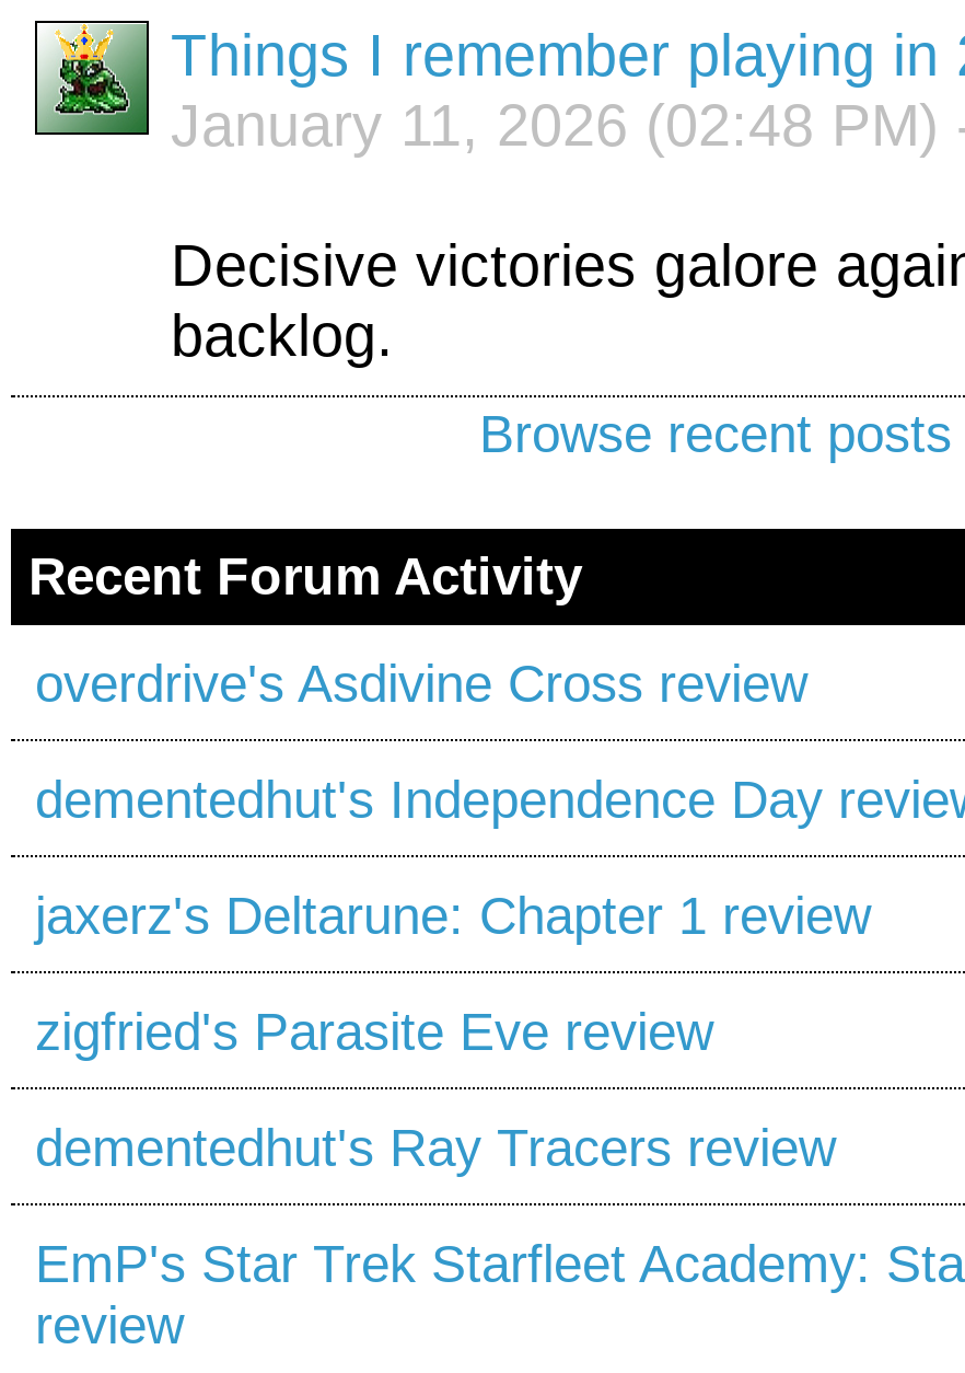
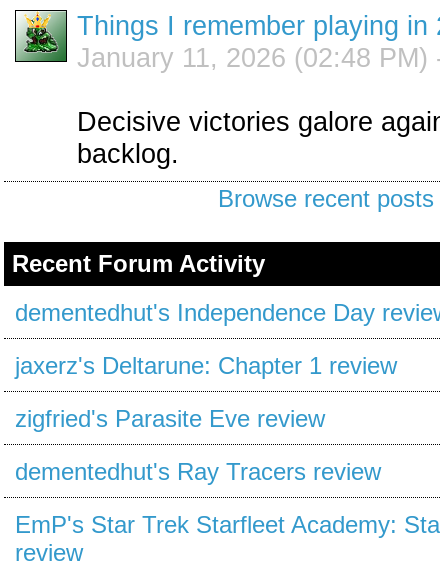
- overdrive's Asdivine Cross review
